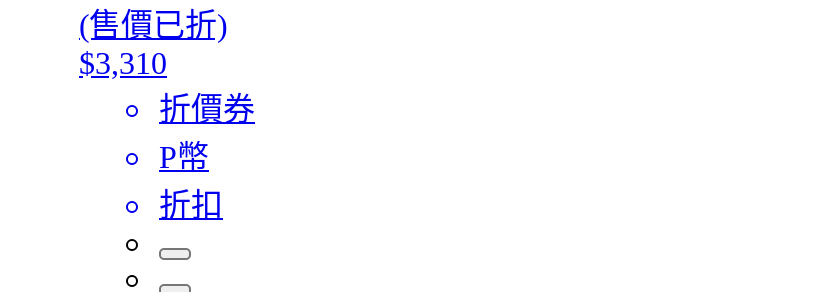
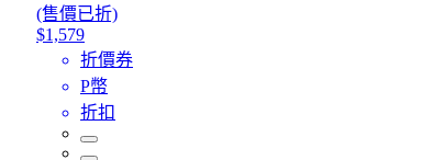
- $3,310
+ $1,579
